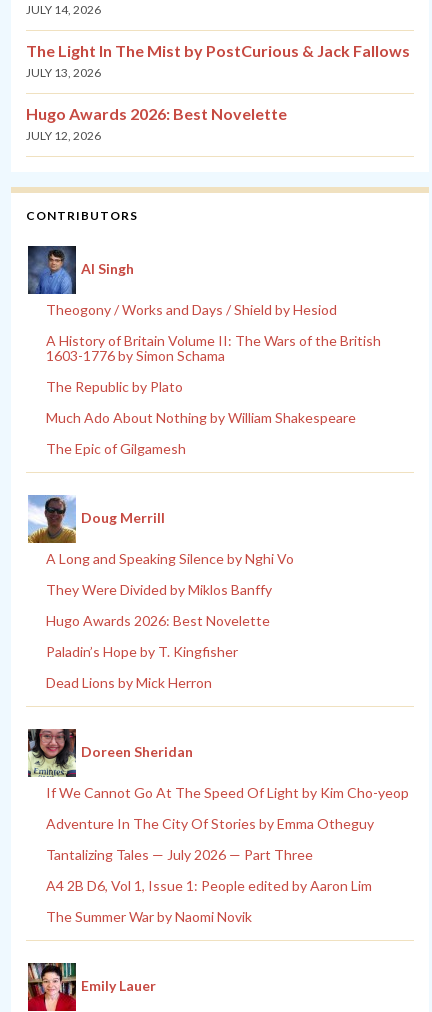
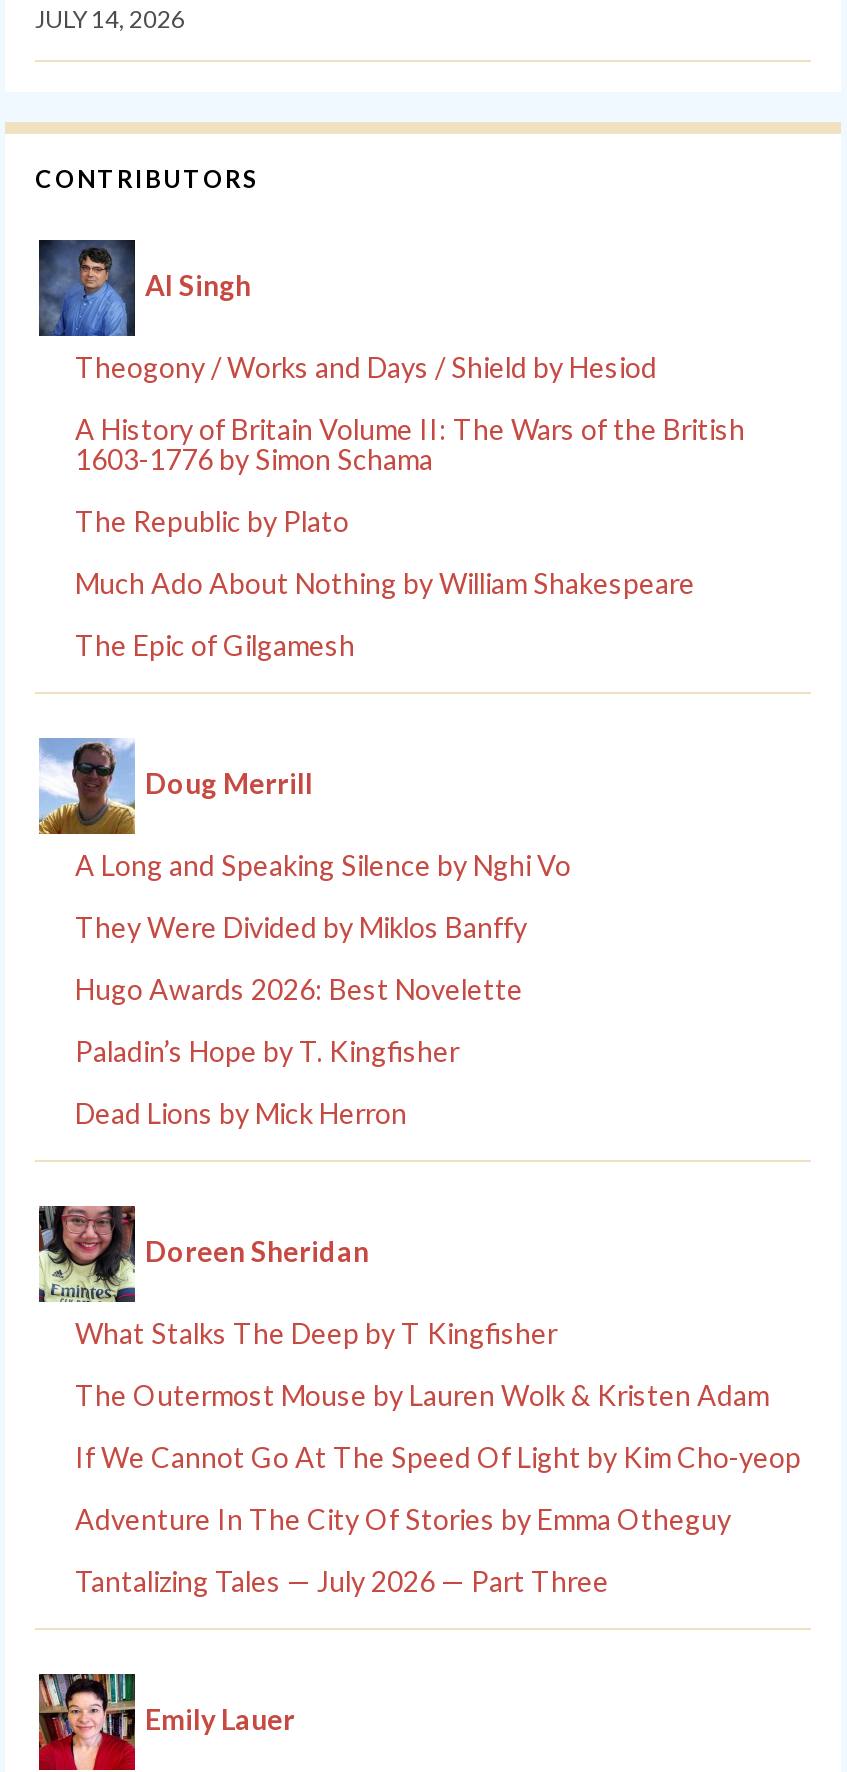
- The Light In The Mist by PostCurious & Jack Fallows
- JULY 13, 2026
- Hugo Awards 2026: Best Novelette
- JULY 12, 2026

+ What Stalks The Deep by T Kingfisher
+ The Outermost Mouse by Lauren Wolk & Kristen Adam

- A4 2B D6, Vol 1, Issue 1: People edited by Aaron Lim
- The Summer War by Naomi Novik
